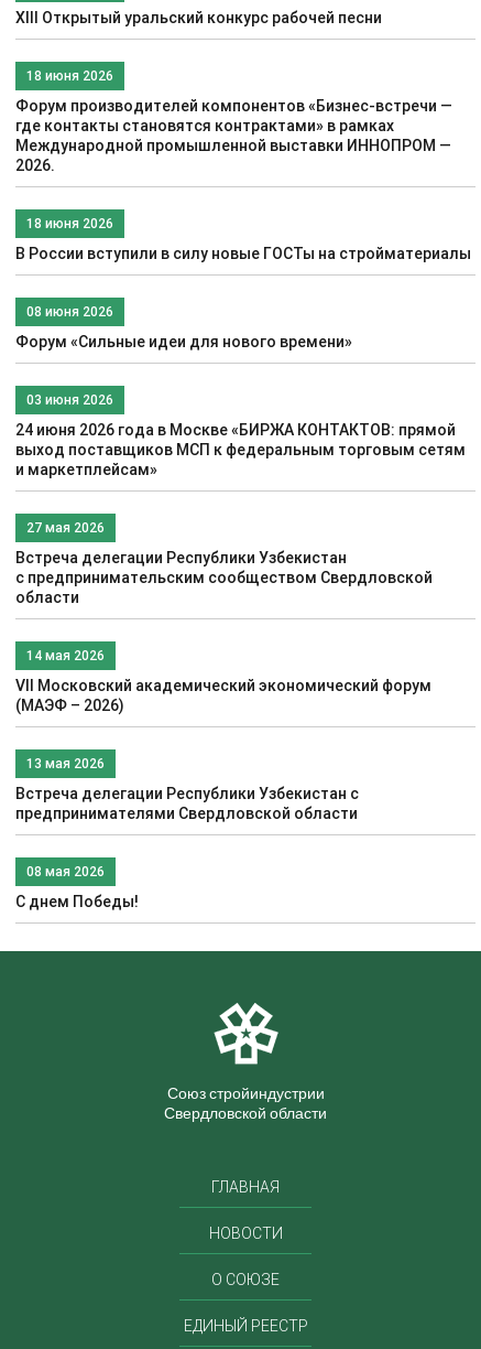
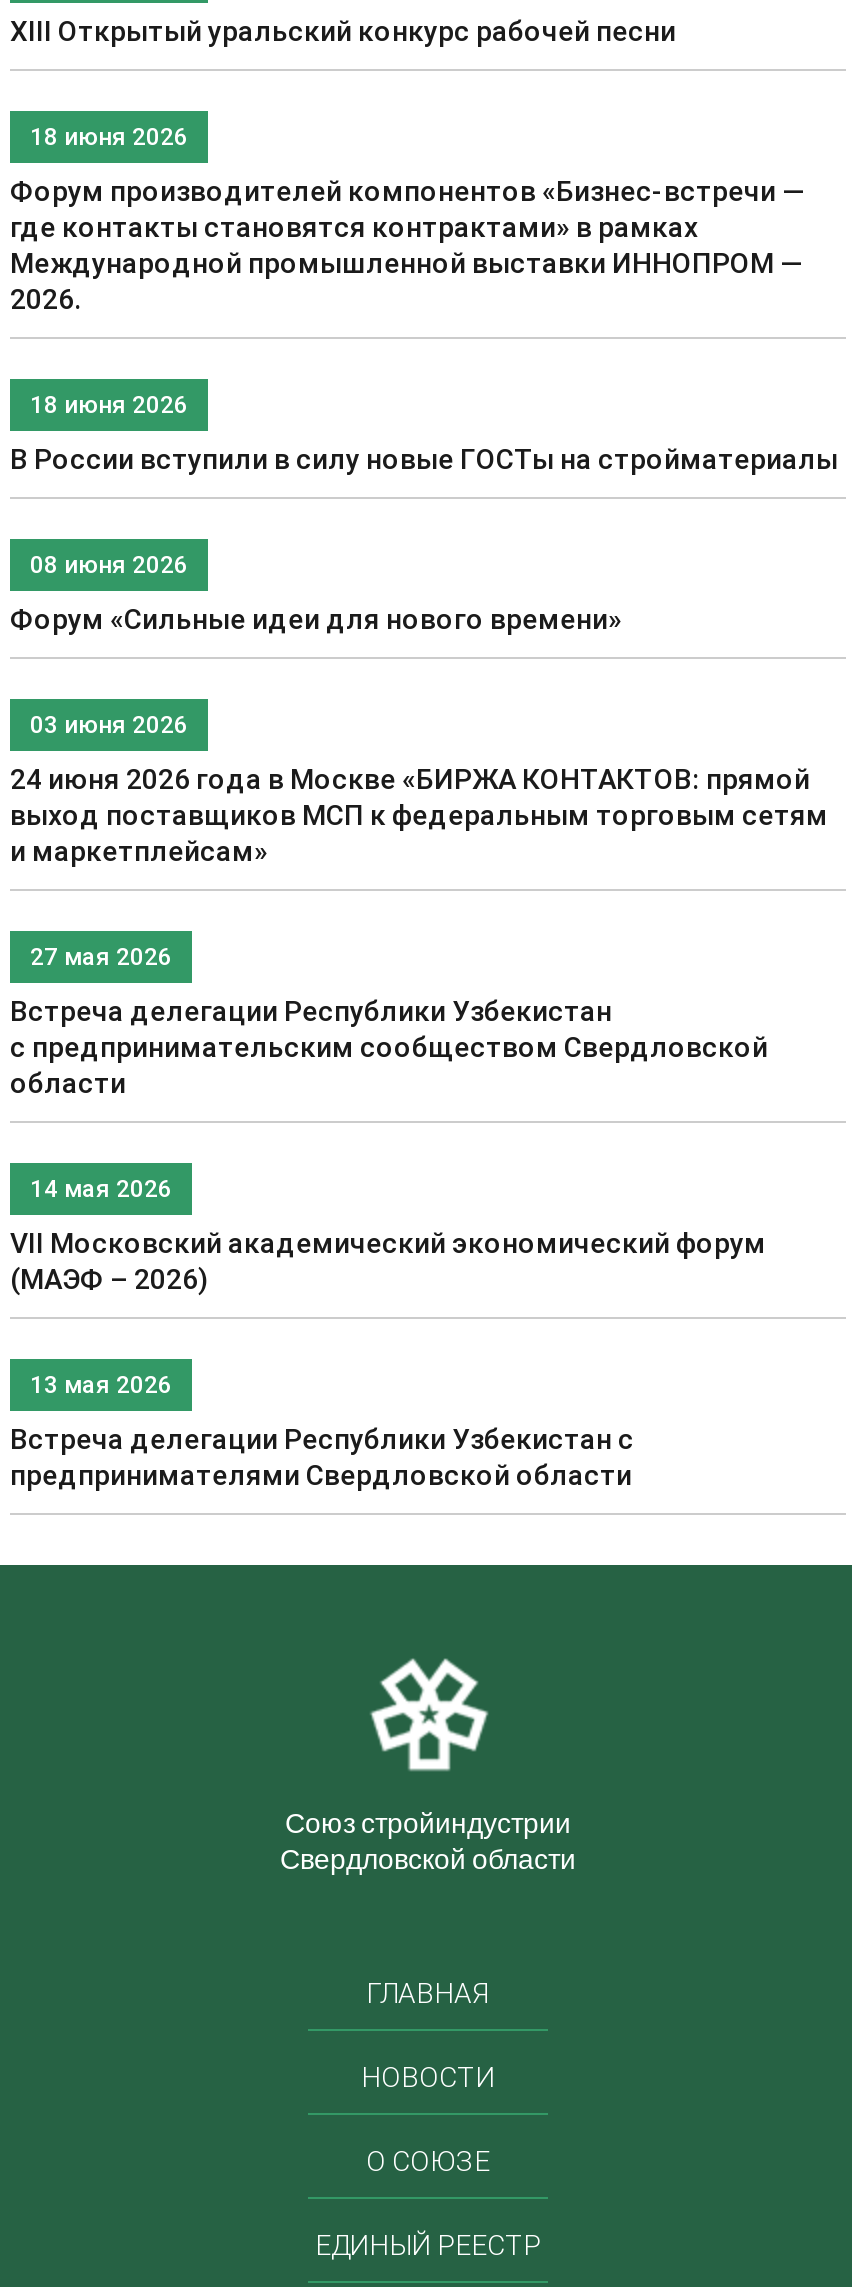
- 08 мая 2026
- С днем Победы!
